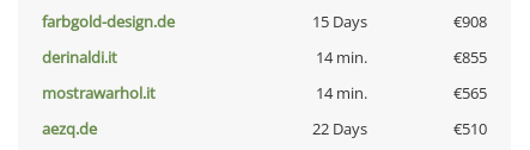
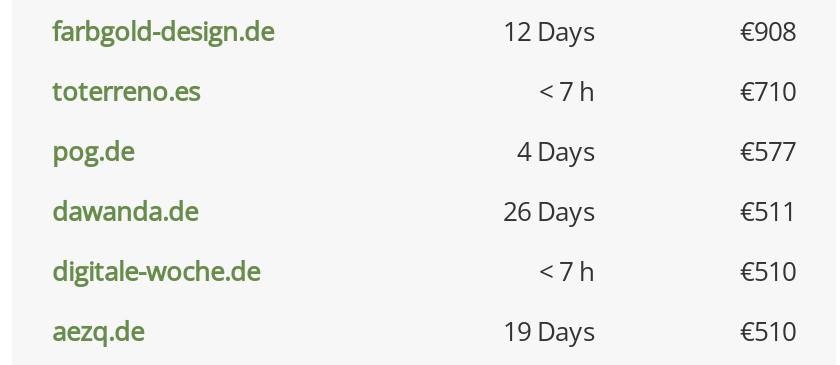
- 15 Days
+ 12 Days

- derinaldi.it
- 14 min.
- €855
- mostrawarhol.it
- 14 min.
- €565
+ toterreno.es
+ < 7 h
+ €710
+ pog.de
+ 4 Days
+ €577
+ dawanda.de
+ 26 Days
+ €511
+ digitale-woche.de
+ < 7 h
+ €510

- 22 Days
+ 19 Days
